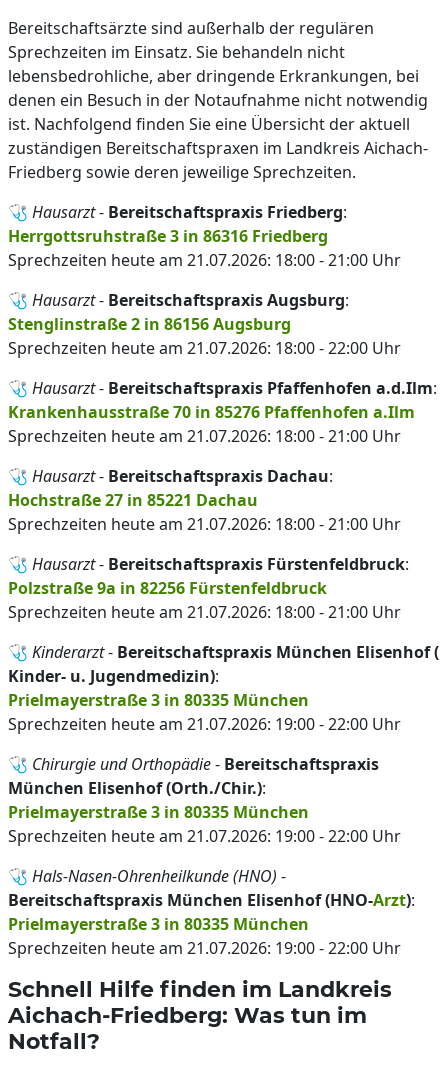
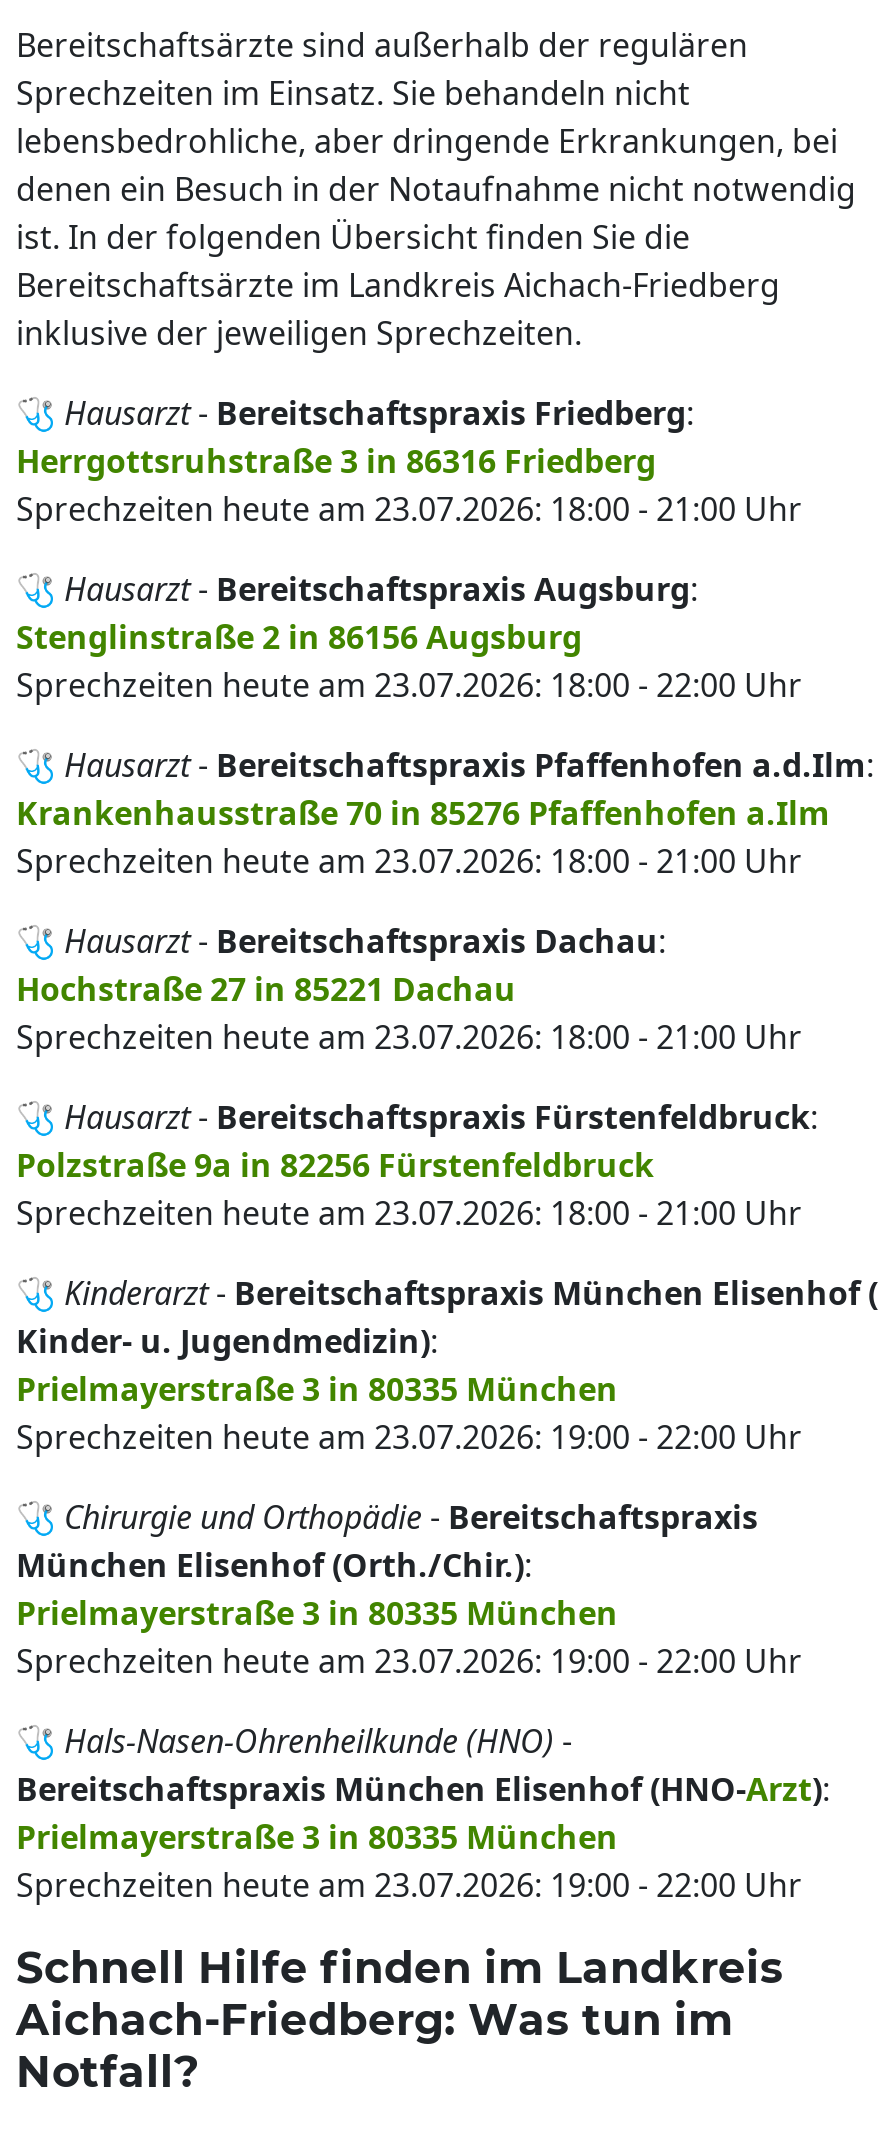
- ist. Nachfolgend finden Sie eine Übersicht der aktuell
- zuständigen Bereitschaftspraxen im Landkreis Aichach-
- Friedberg sowie deren jeweilige Sprechzeiten.
+ ist. In der folgenden Übersicht finden Sie die
+ Bereitschaftsärzte im Landkreis Aichach-Friedberg
+ inklusive der jeweiligen Sprechzeiten.

- Sprechzeiten heute am 21.07.2026: 18:00 - 21:00 Uhr
+ Sprechzeiten heute am 23.07.2026: 18:00 - 21:00 Uhr

- Sprechzeiten heute am 21.07.2026: 18:00 - 22:00 Uhr
+ Sprechzeiten heute am 23.07.2026: 18:00 - 22:00 Uhr

- Sprechzeiten heute am 21.07.2026: 18:00 - 21:00 Uhr
+ Sprechzeiten heute am 23.07.2026: 18:00 - 21:00 Uhr

- Sprechzeiten heute am 21.07.2026: 18:00 - 21:00 Uhr
+ Sprechzeiten heute am 23.07.2026: 18:00 - 21:00 Uhr

- Sprechzeiten heute am 21.07.2026: 18:00 - 21:00 Uhr
+ Sprechzeiten heute am 23.07.2026: 18:00 - 21:00 Uhr

- Sprechzeiten heute am 21.07.2026: 19:00 - 22:00 Uhr
+ Sprechzeiten heute am 23.07.2026: 19:00 - 22:00 Uhr

- Sprechzeiten heute am 21.07.2026: 19:00 - 22:00 Uhr
+ Sprechzeiten heute am 23.07.2026: 19:00 - 22:00 Uhr

- Sprechzeiten heute am 21.07.2026: 19:00 - 22:00 Uhr
+ Sprechzeiten heute am 23.07.2026: 19:00 - 22:00 Uhr
